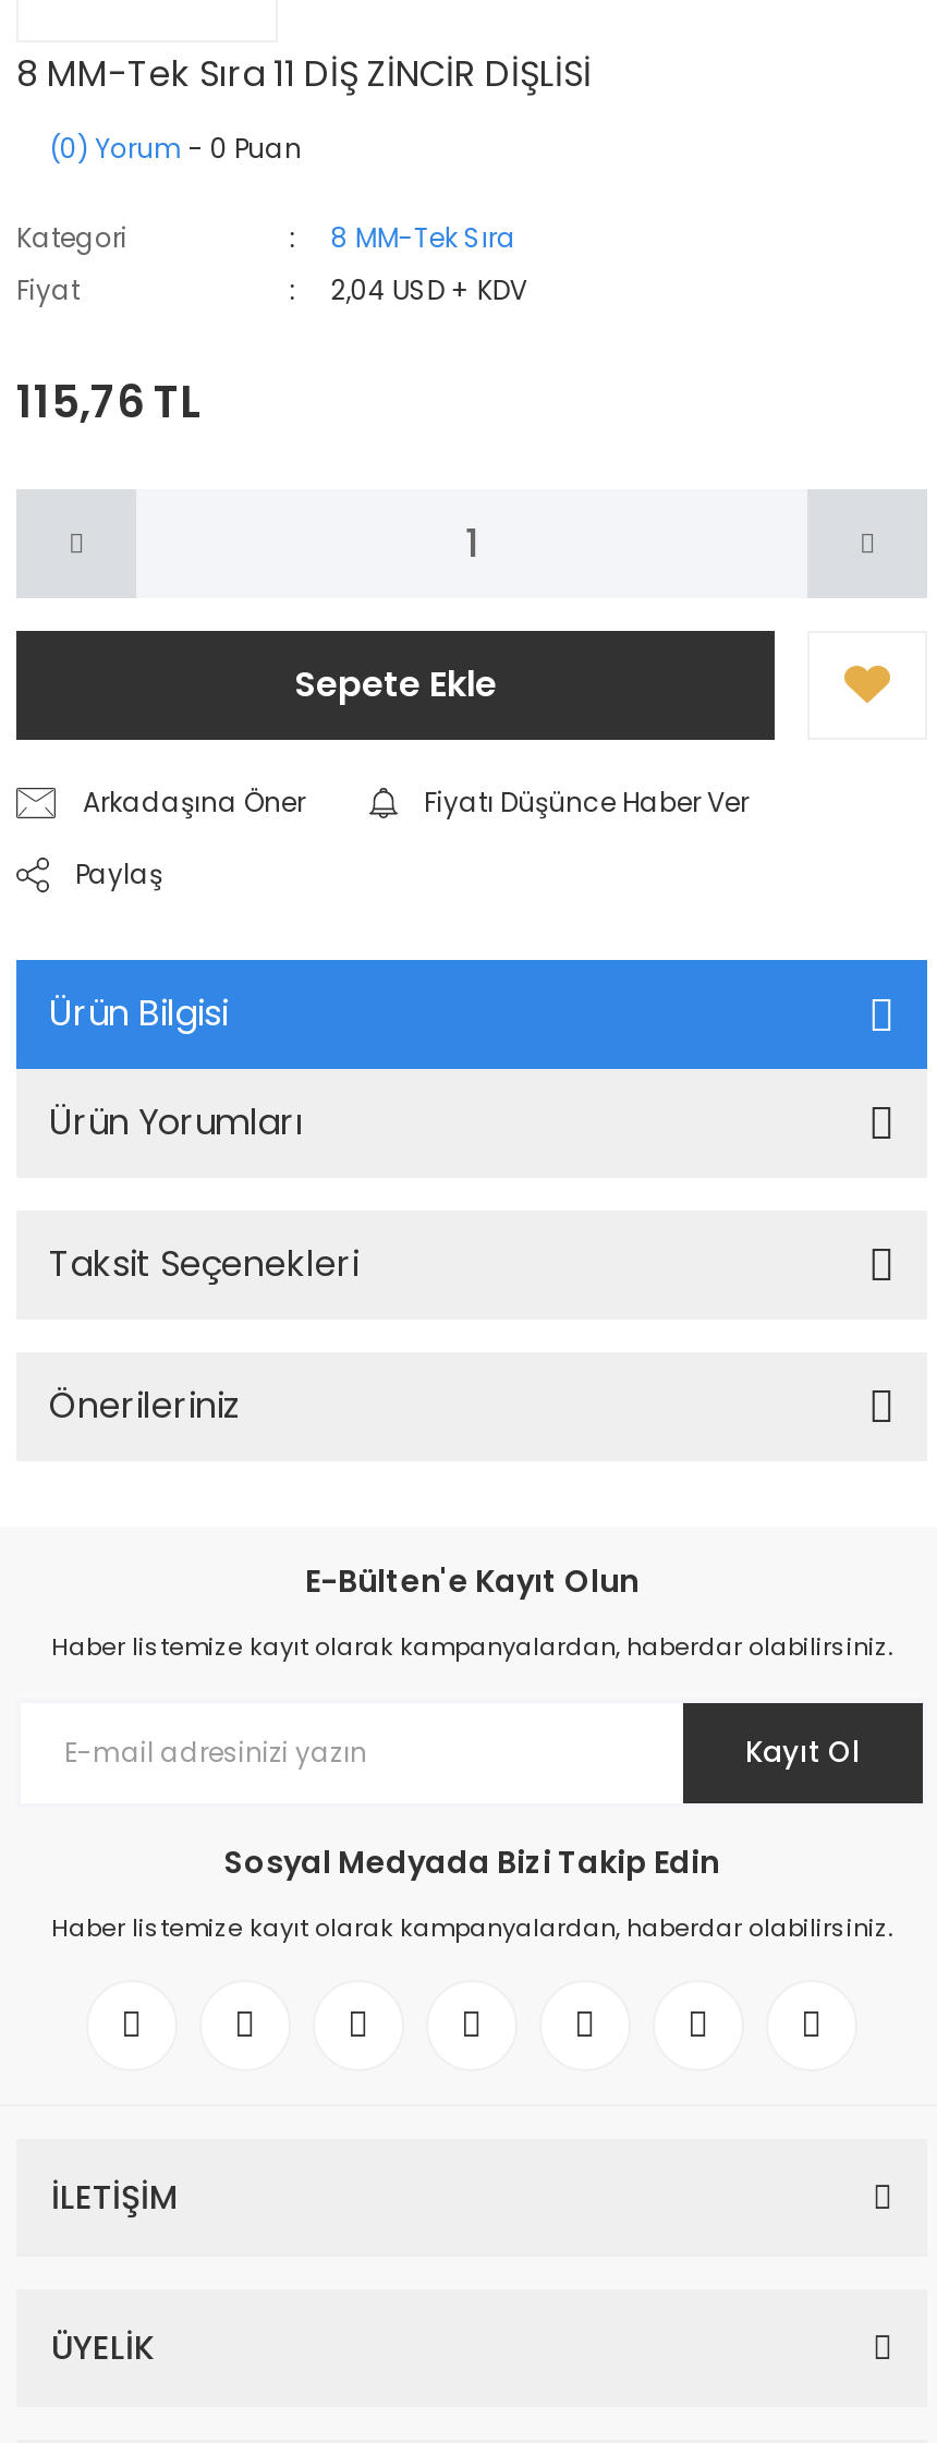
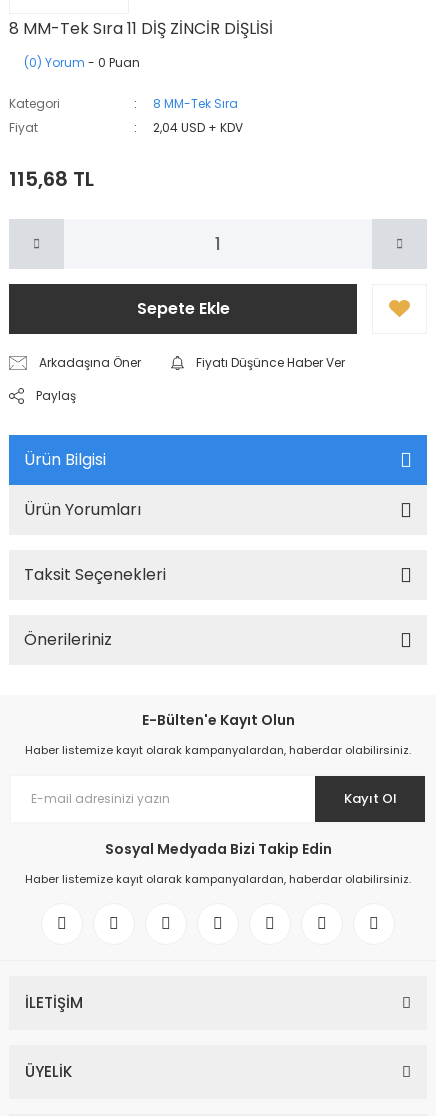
- 115,76 TL
+ 115,68 TL
